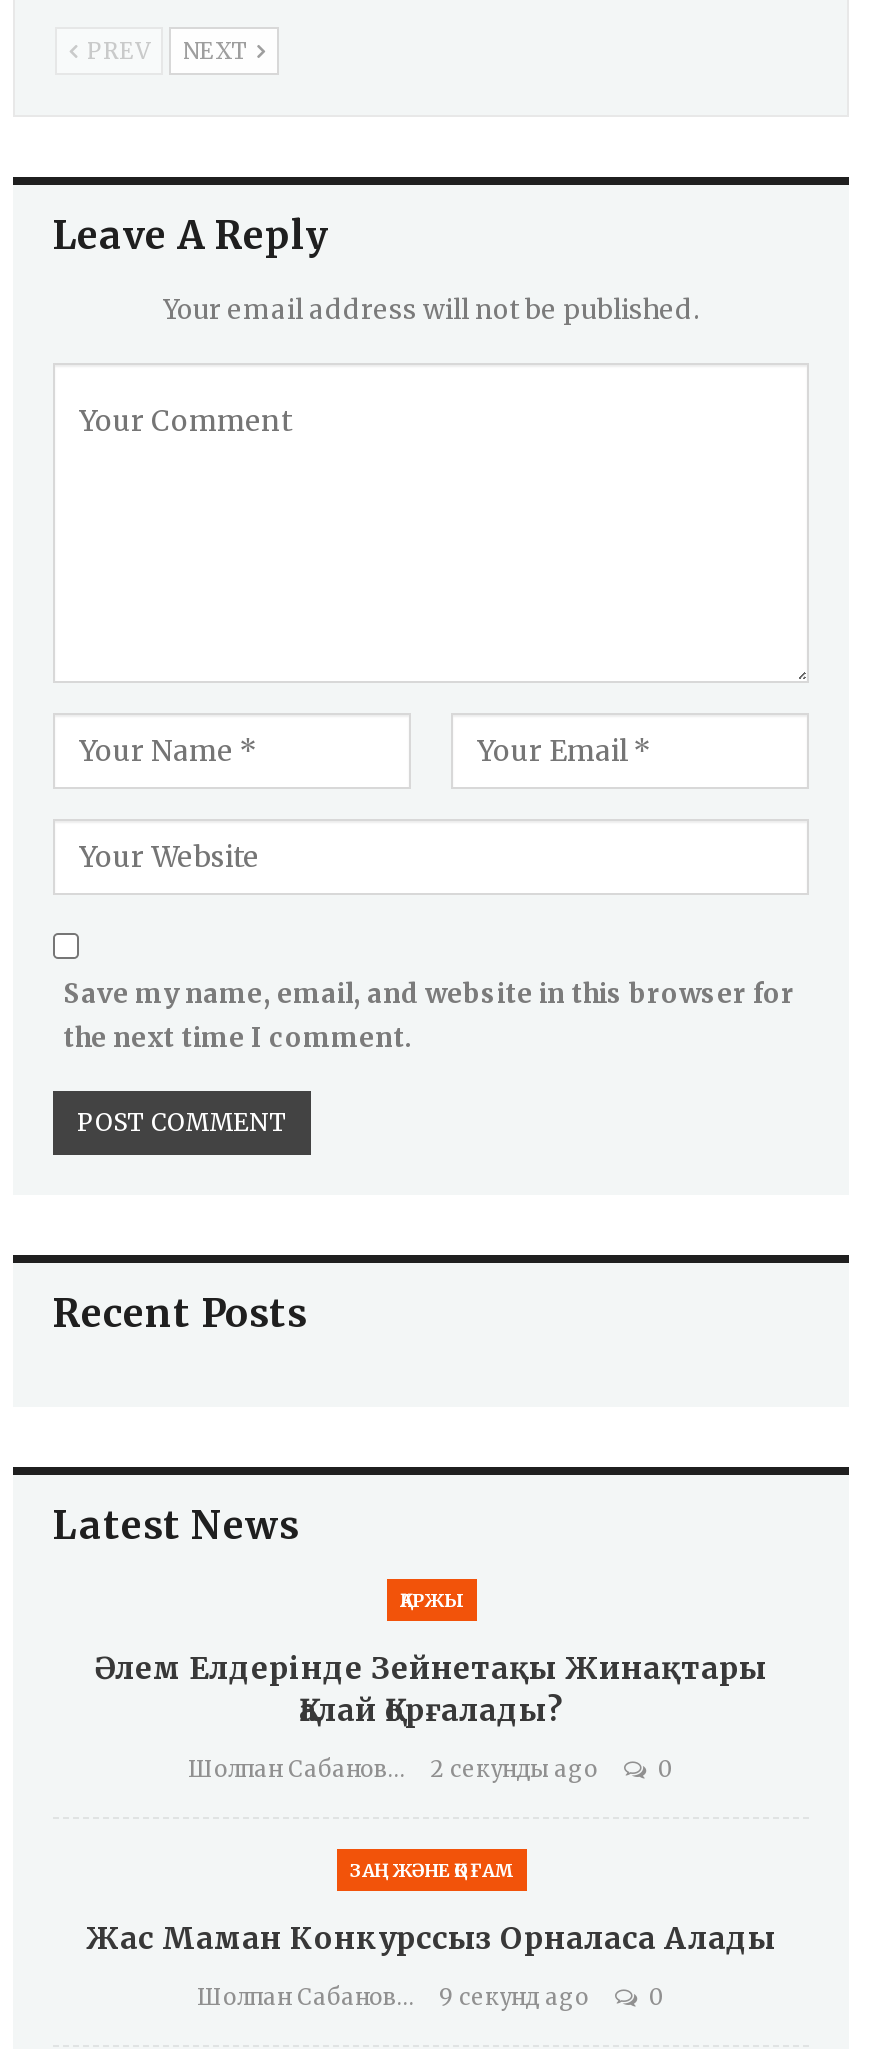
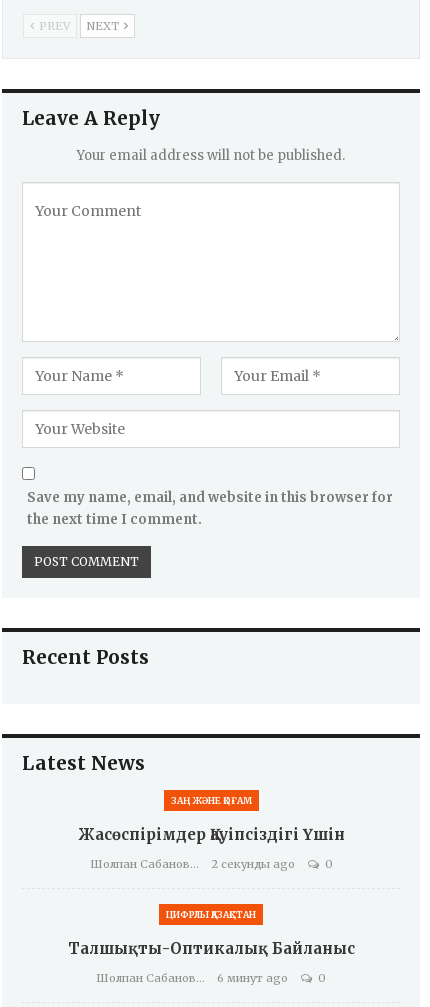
- ҚАРЖЫ

- Әлем Елдерінде Зейнетақы Жинақтары
- Қалай Қорғалады?
+ Жасөспірімдер Қауіпсіздігі Үшін

+ ЦИФРЛЫ ҚАЗАҚСТАН

moved up: ЗАҢ ЖӘНЕ ҚОҒАМ

- Жас Маман Конкурссыз Орналаса Алады
+ Талшықты-Оптикалық Байланыс

- 9 секунд ago
+ 6 минут ago
